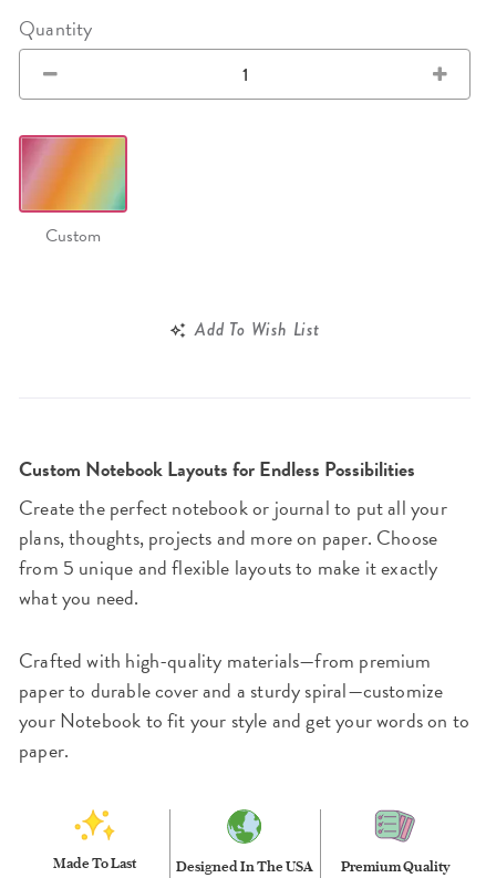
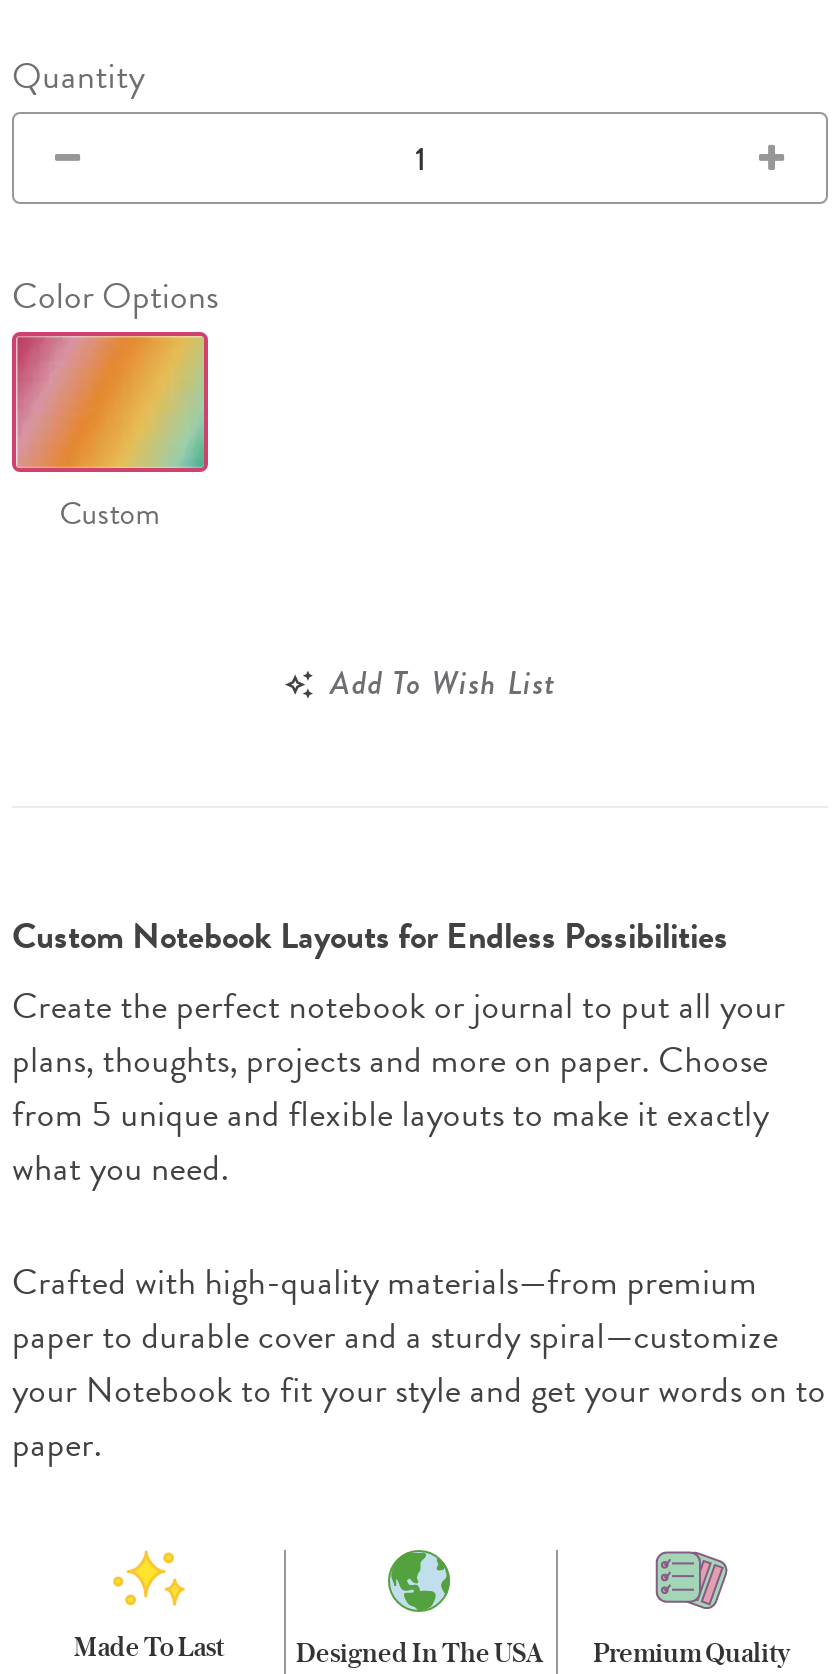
+ Color Options
